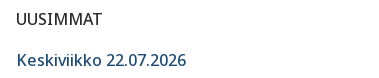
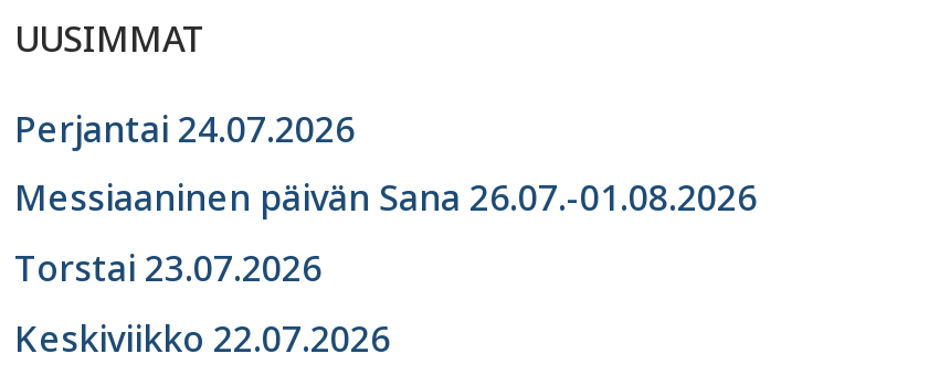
+ Perjantai 24.07.2026
+ Messiaaninen päivän Sana 26.07.-01.08.2026
+ Torstai 23.07.2026
